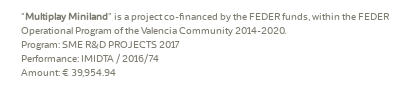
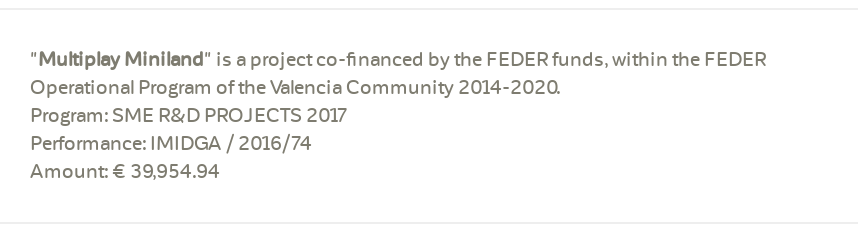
- Performance: IMIDTA / 2016/74
+ Performance: IMIDGA / 2016/74
